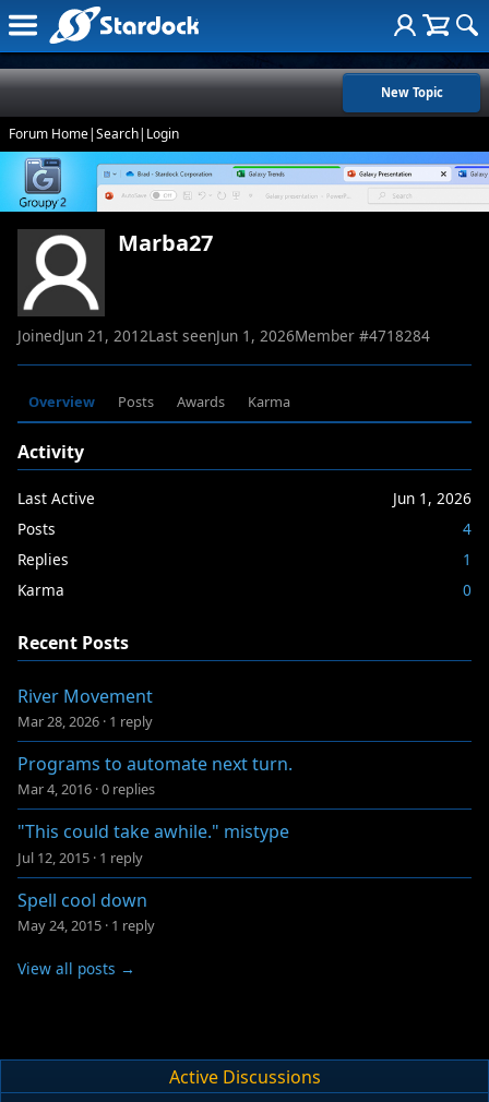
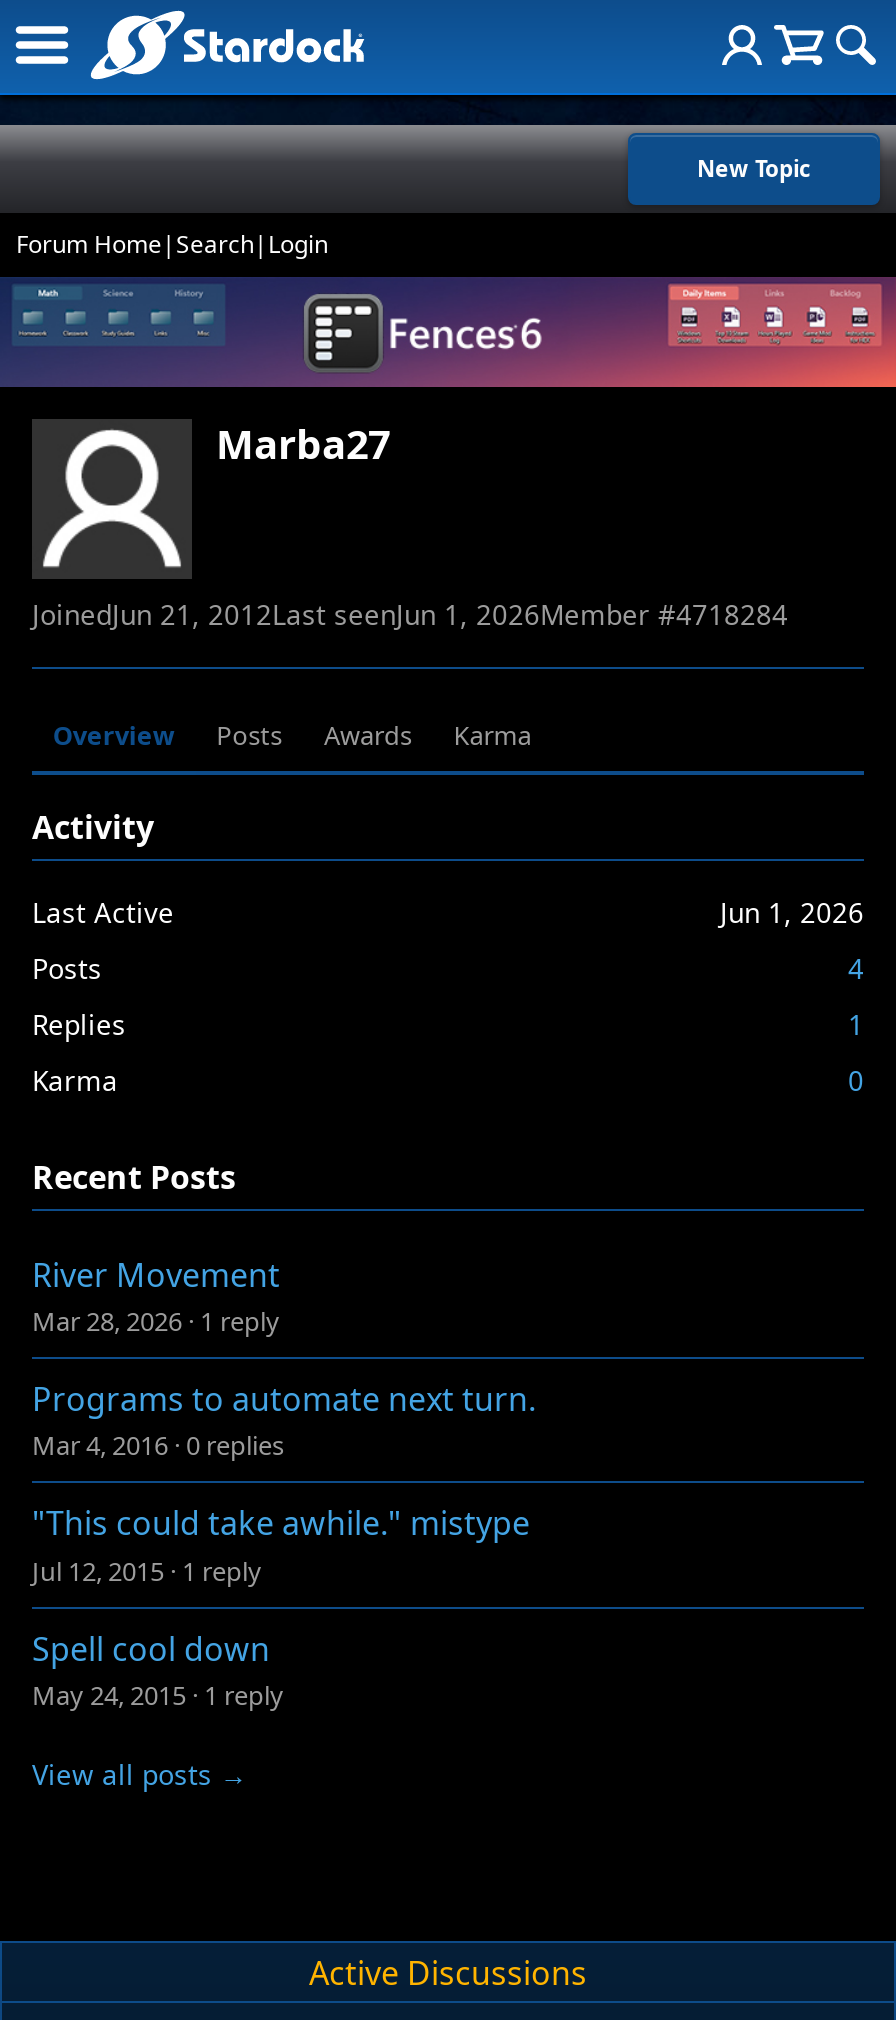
- [image]
+ [image]
